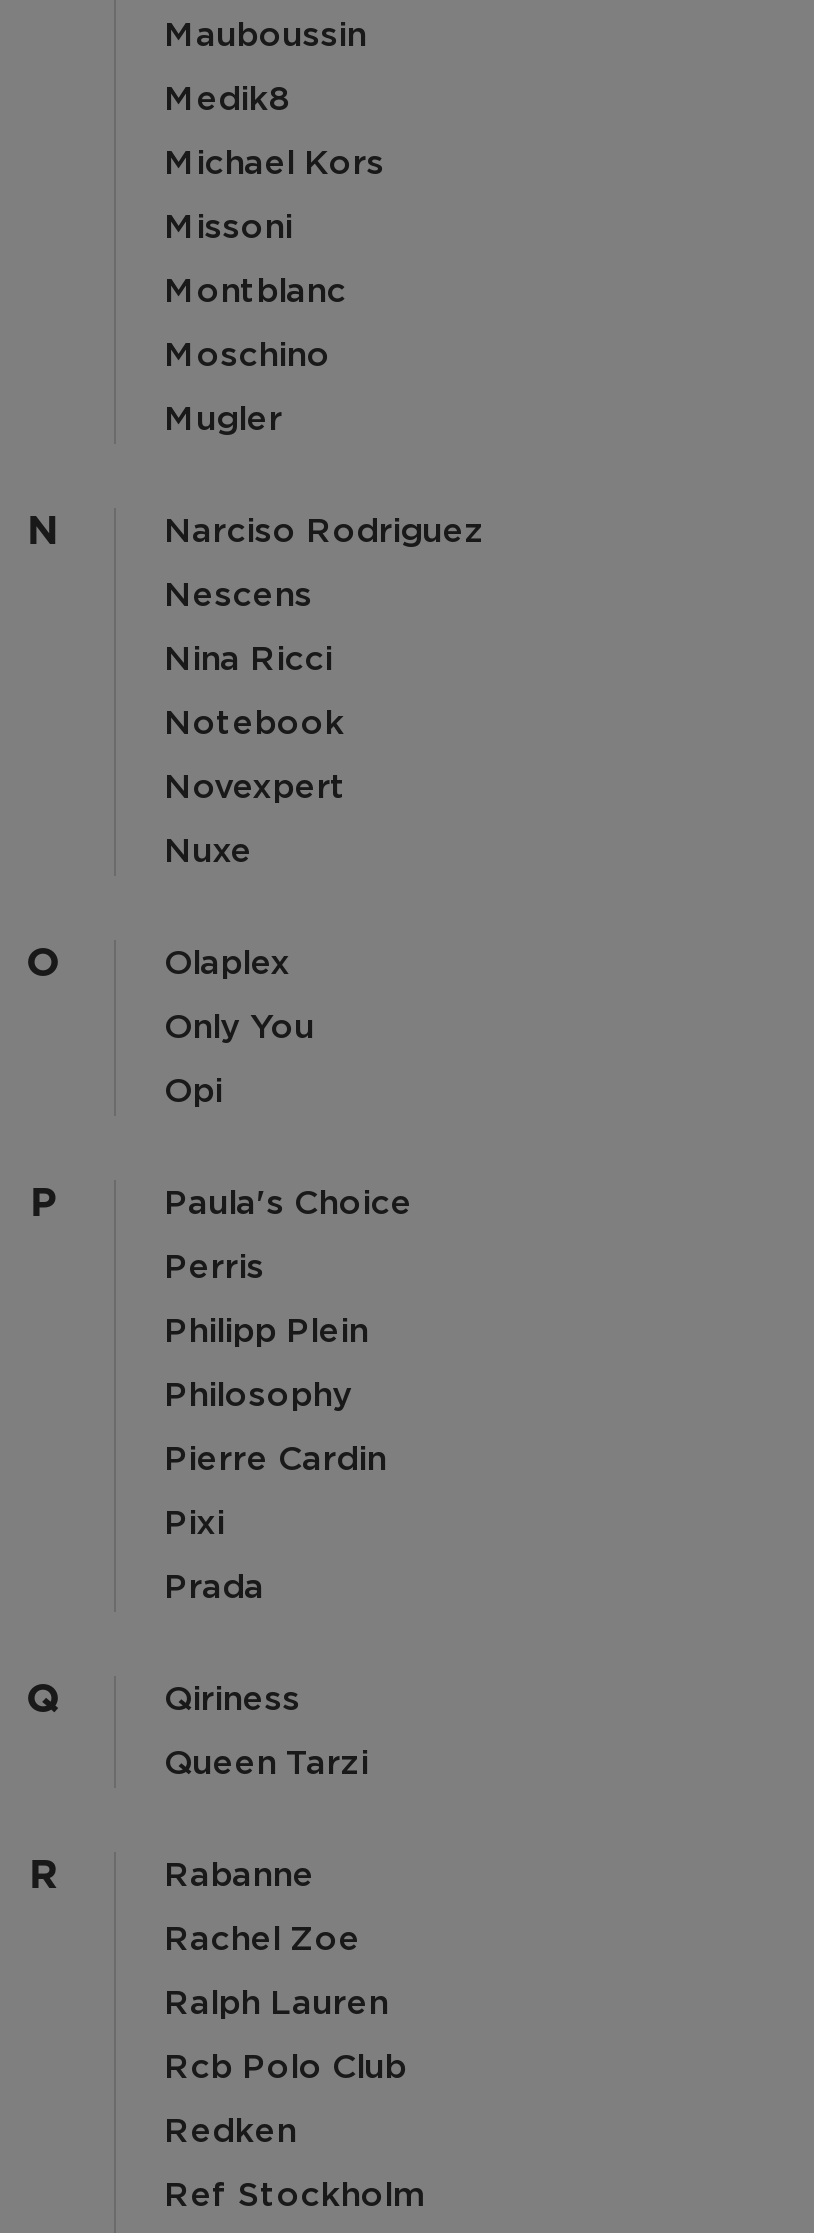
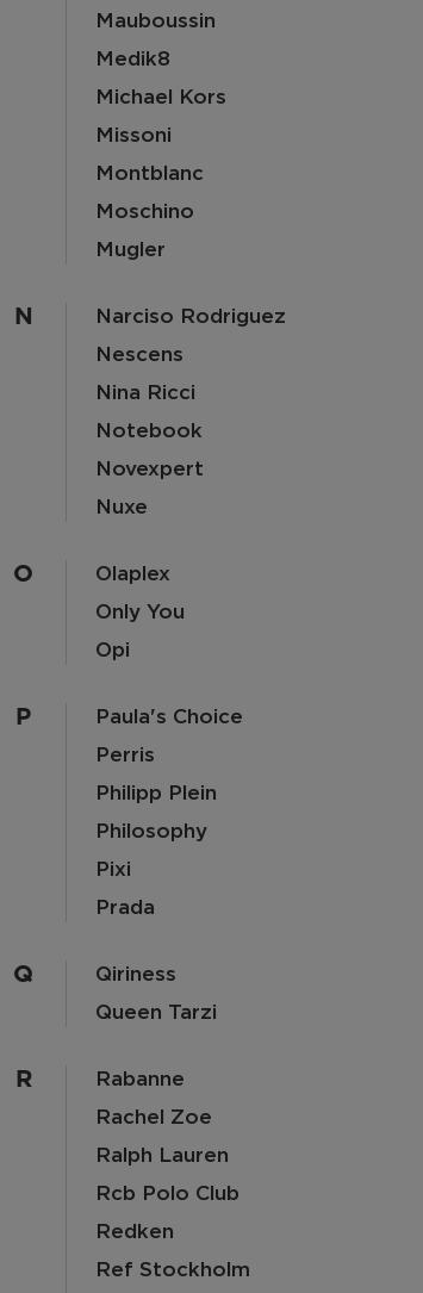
- Pierre Cardin
